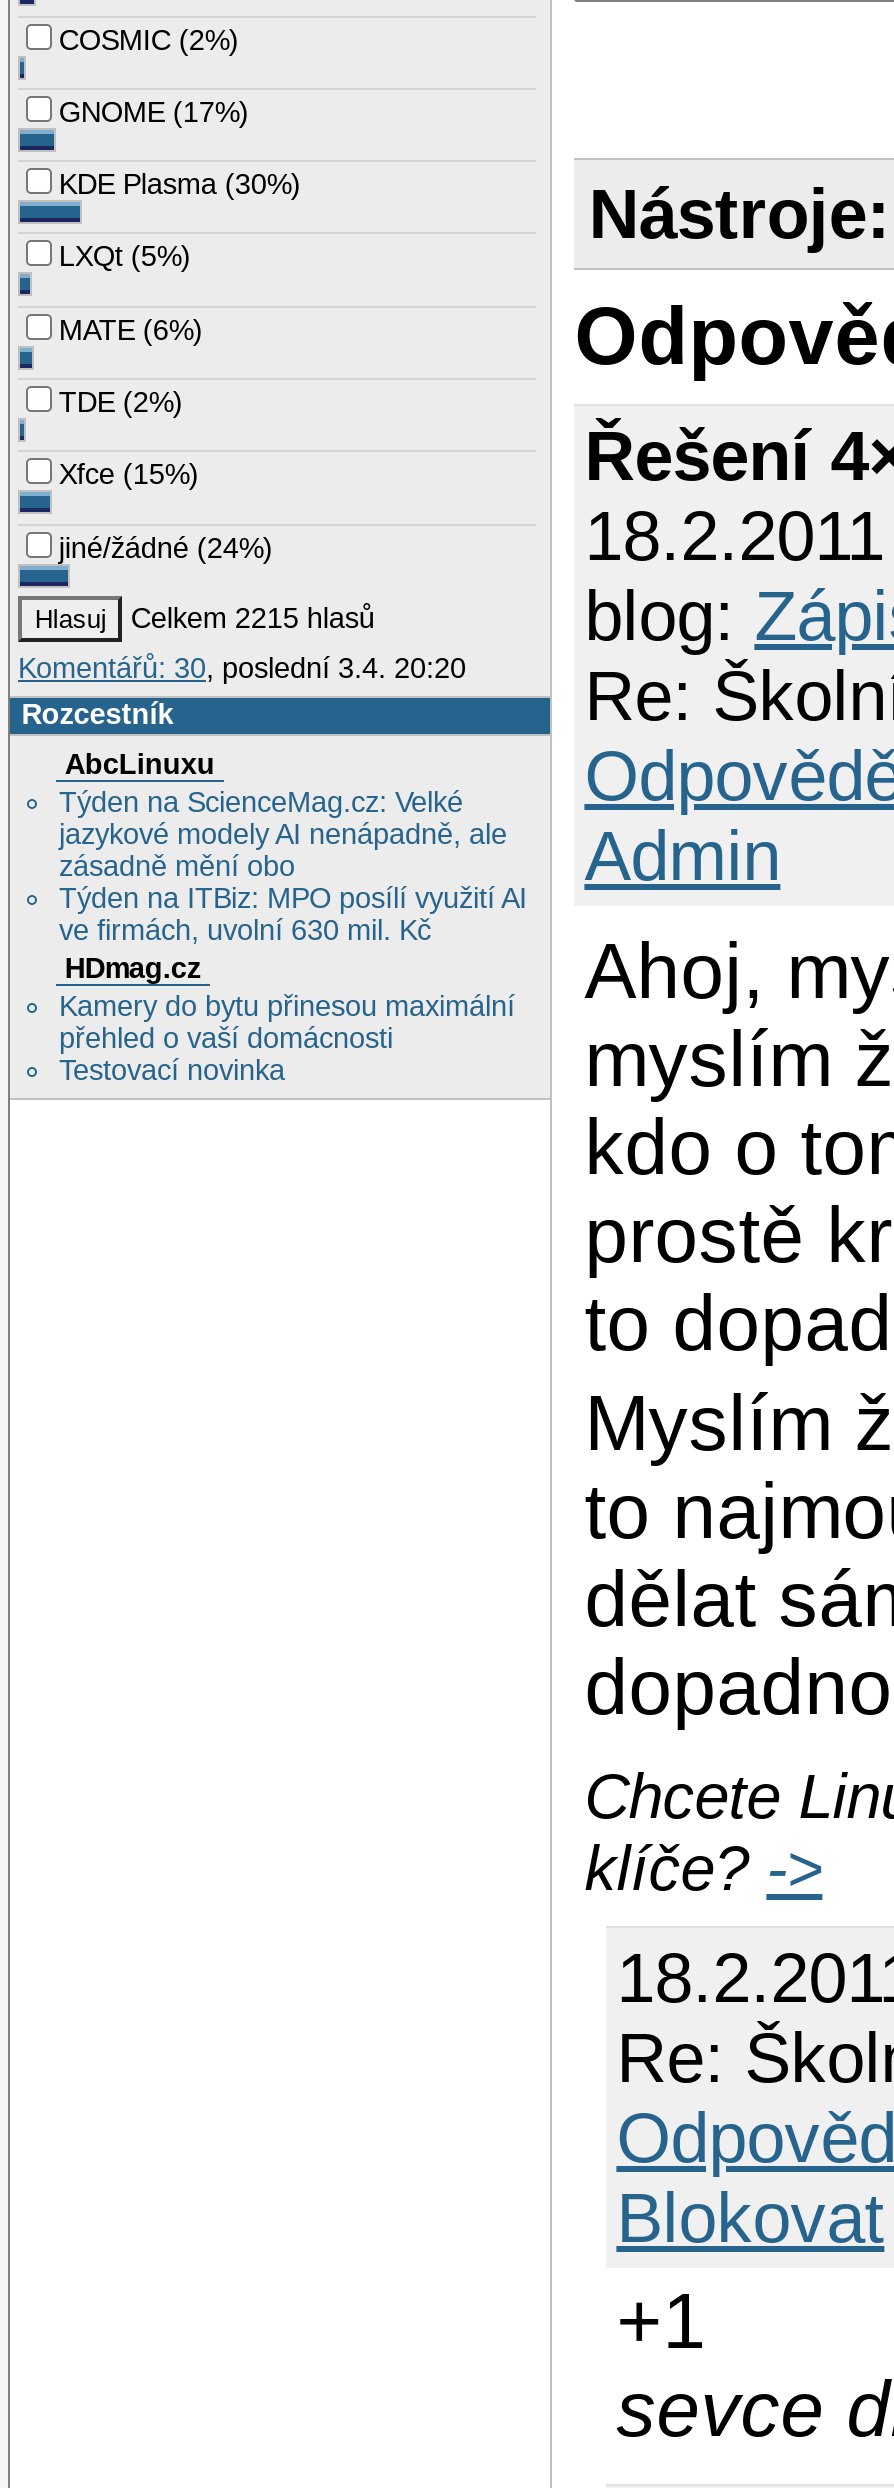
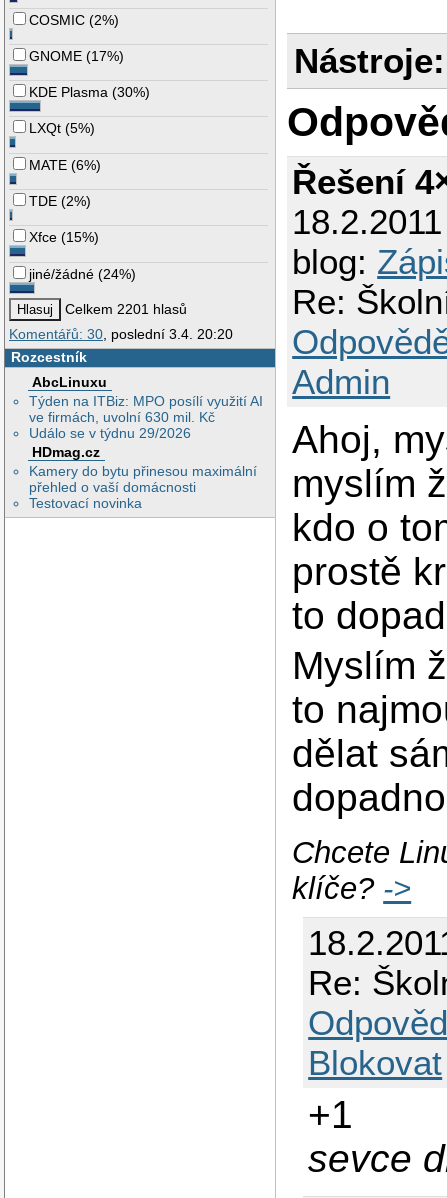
- Celkem 2215 hlasů
+ Celkem 2201 hlasů

- Týden na ScienceMag.cz: Velké
- jazykové modely AI nenápadně, ale
- zásadně mění obo

+ Událo se v týdnu 29/2026
